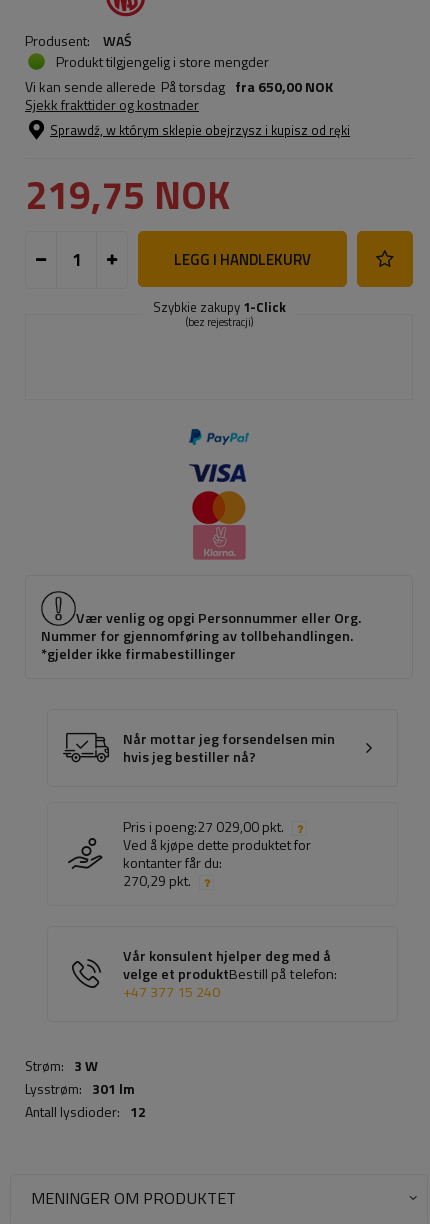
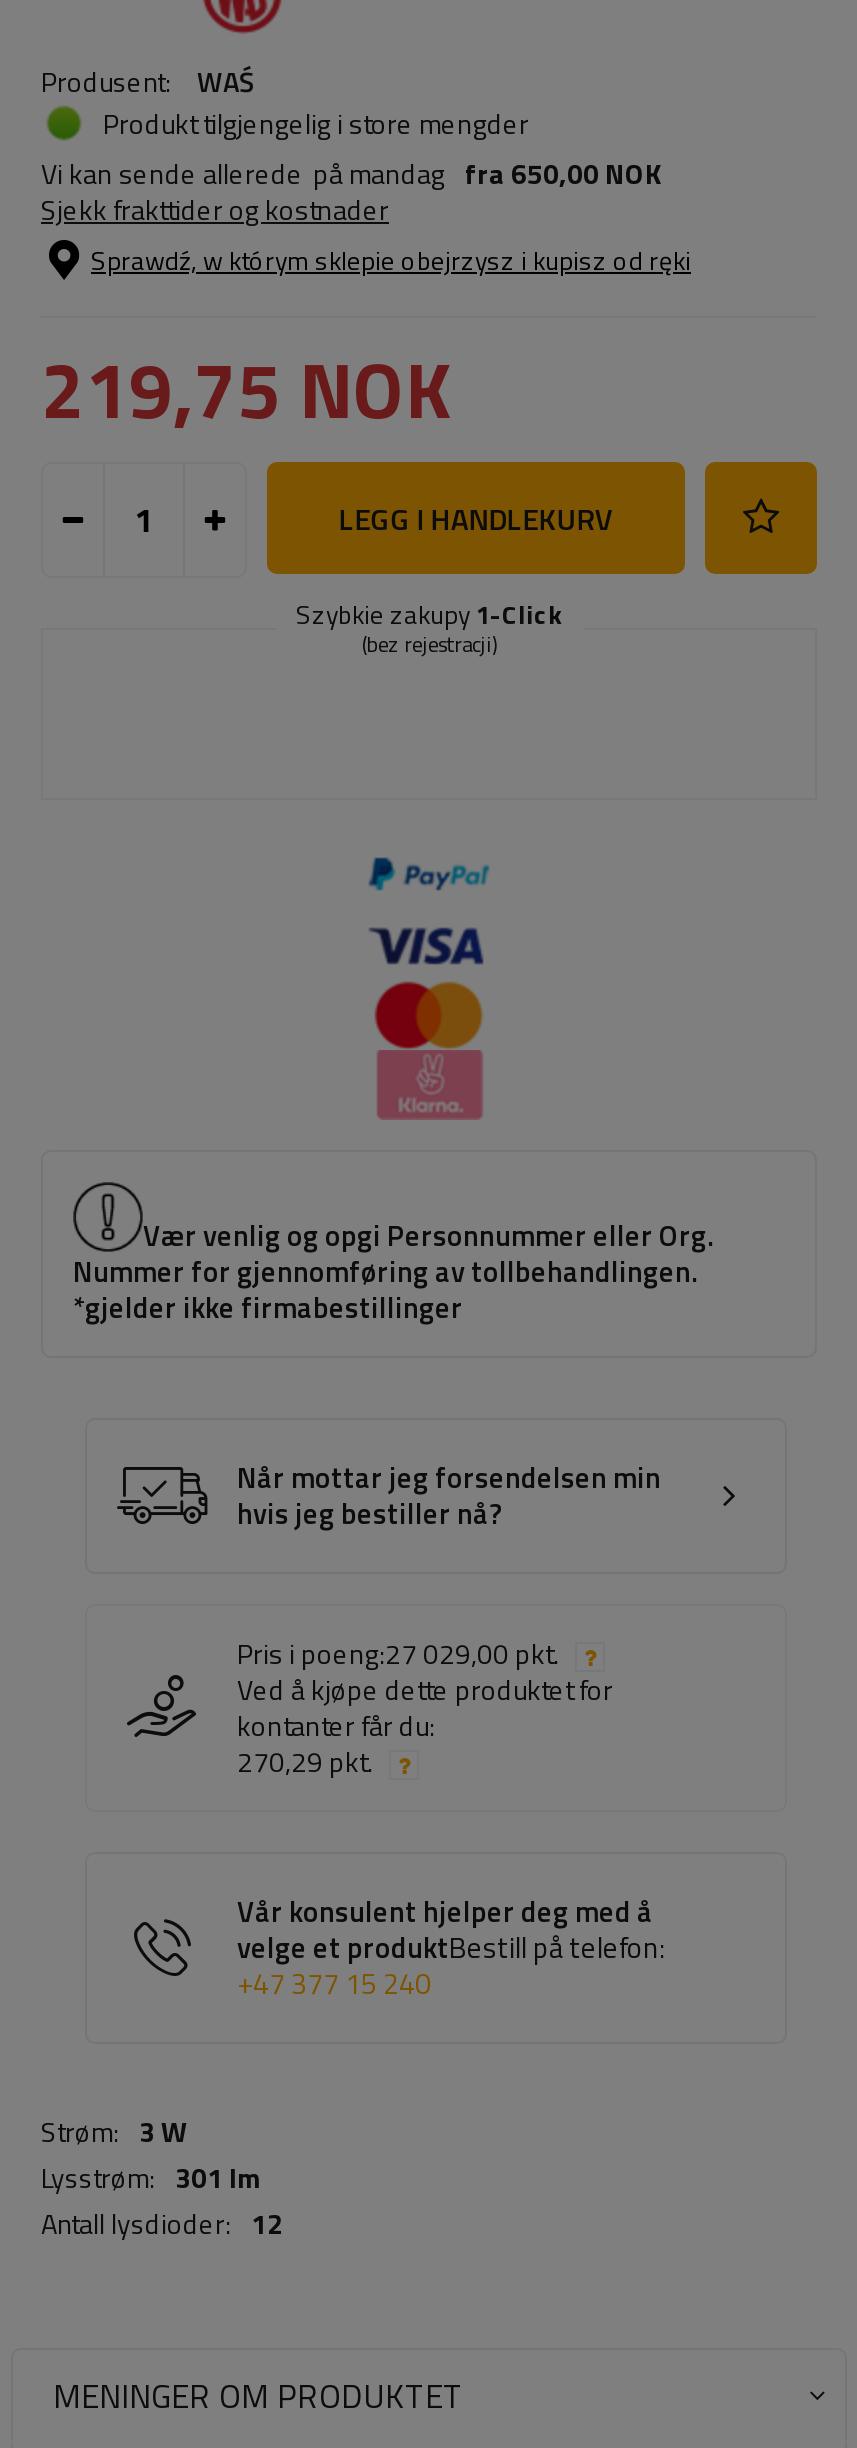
- Vi kan sende allerede På torsdag fra 650,00 NOK
+ Vi kan sende allerede på mandag fra 650,00 NOK
